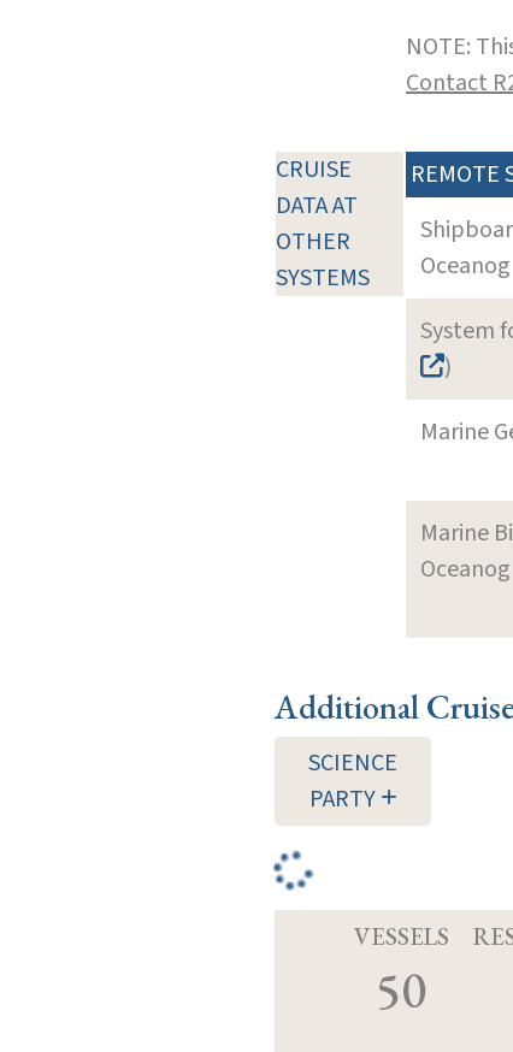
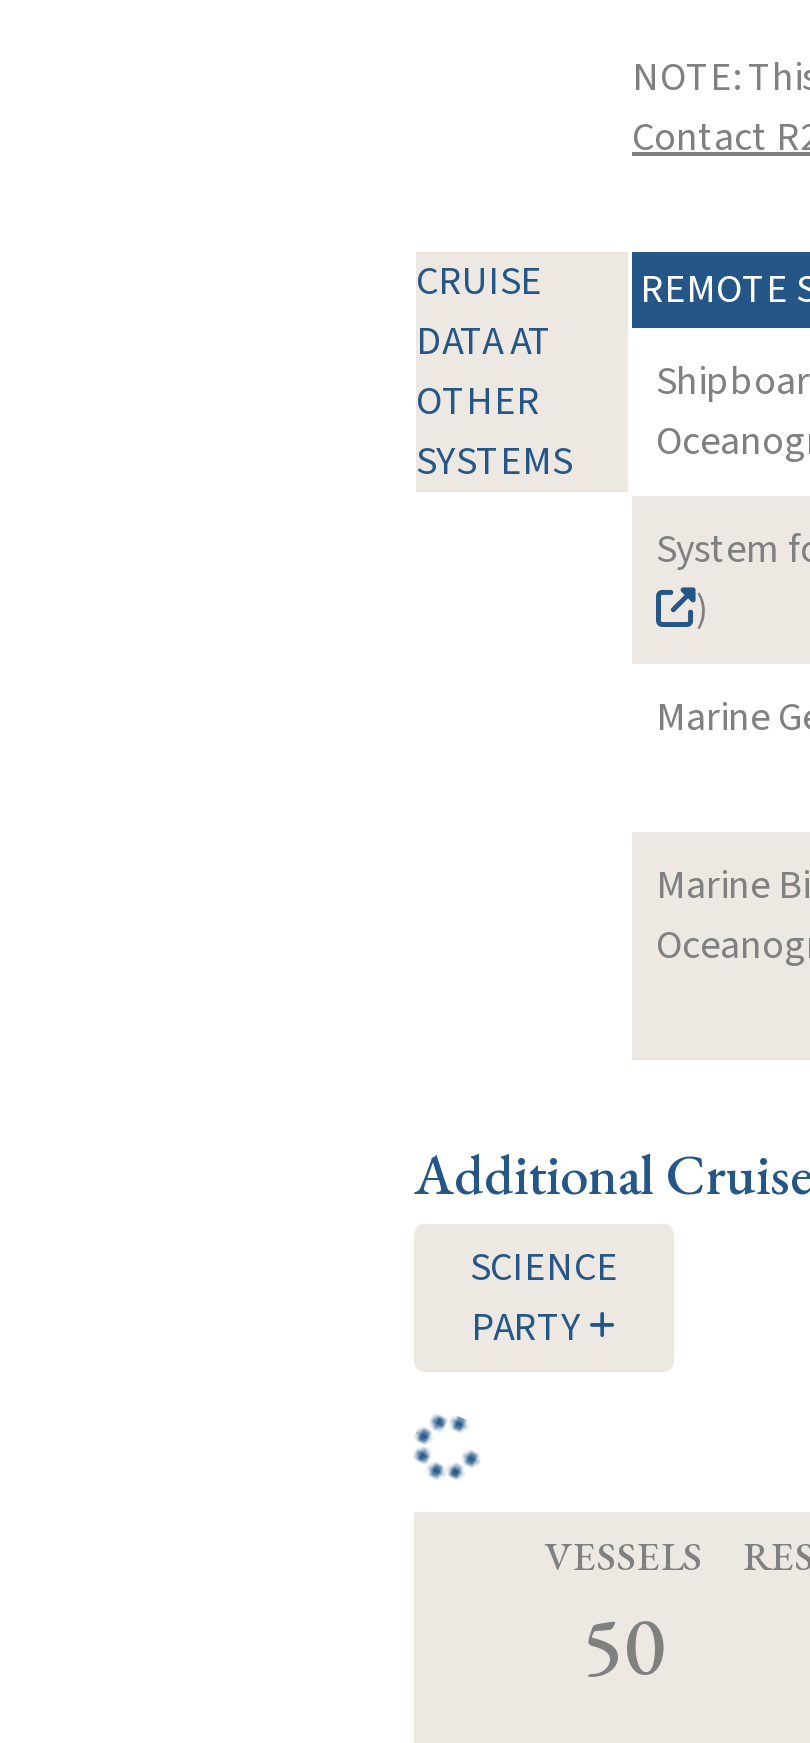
- [image]
+ [image]
